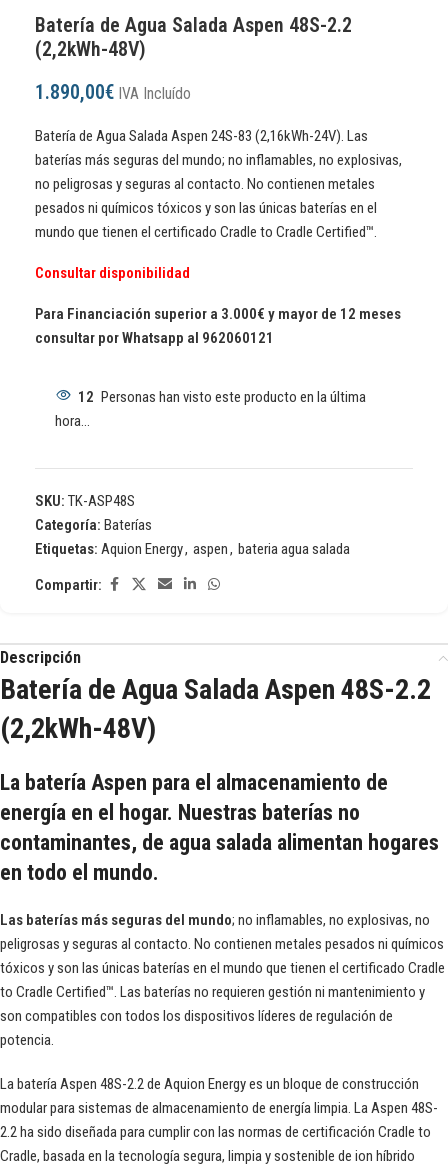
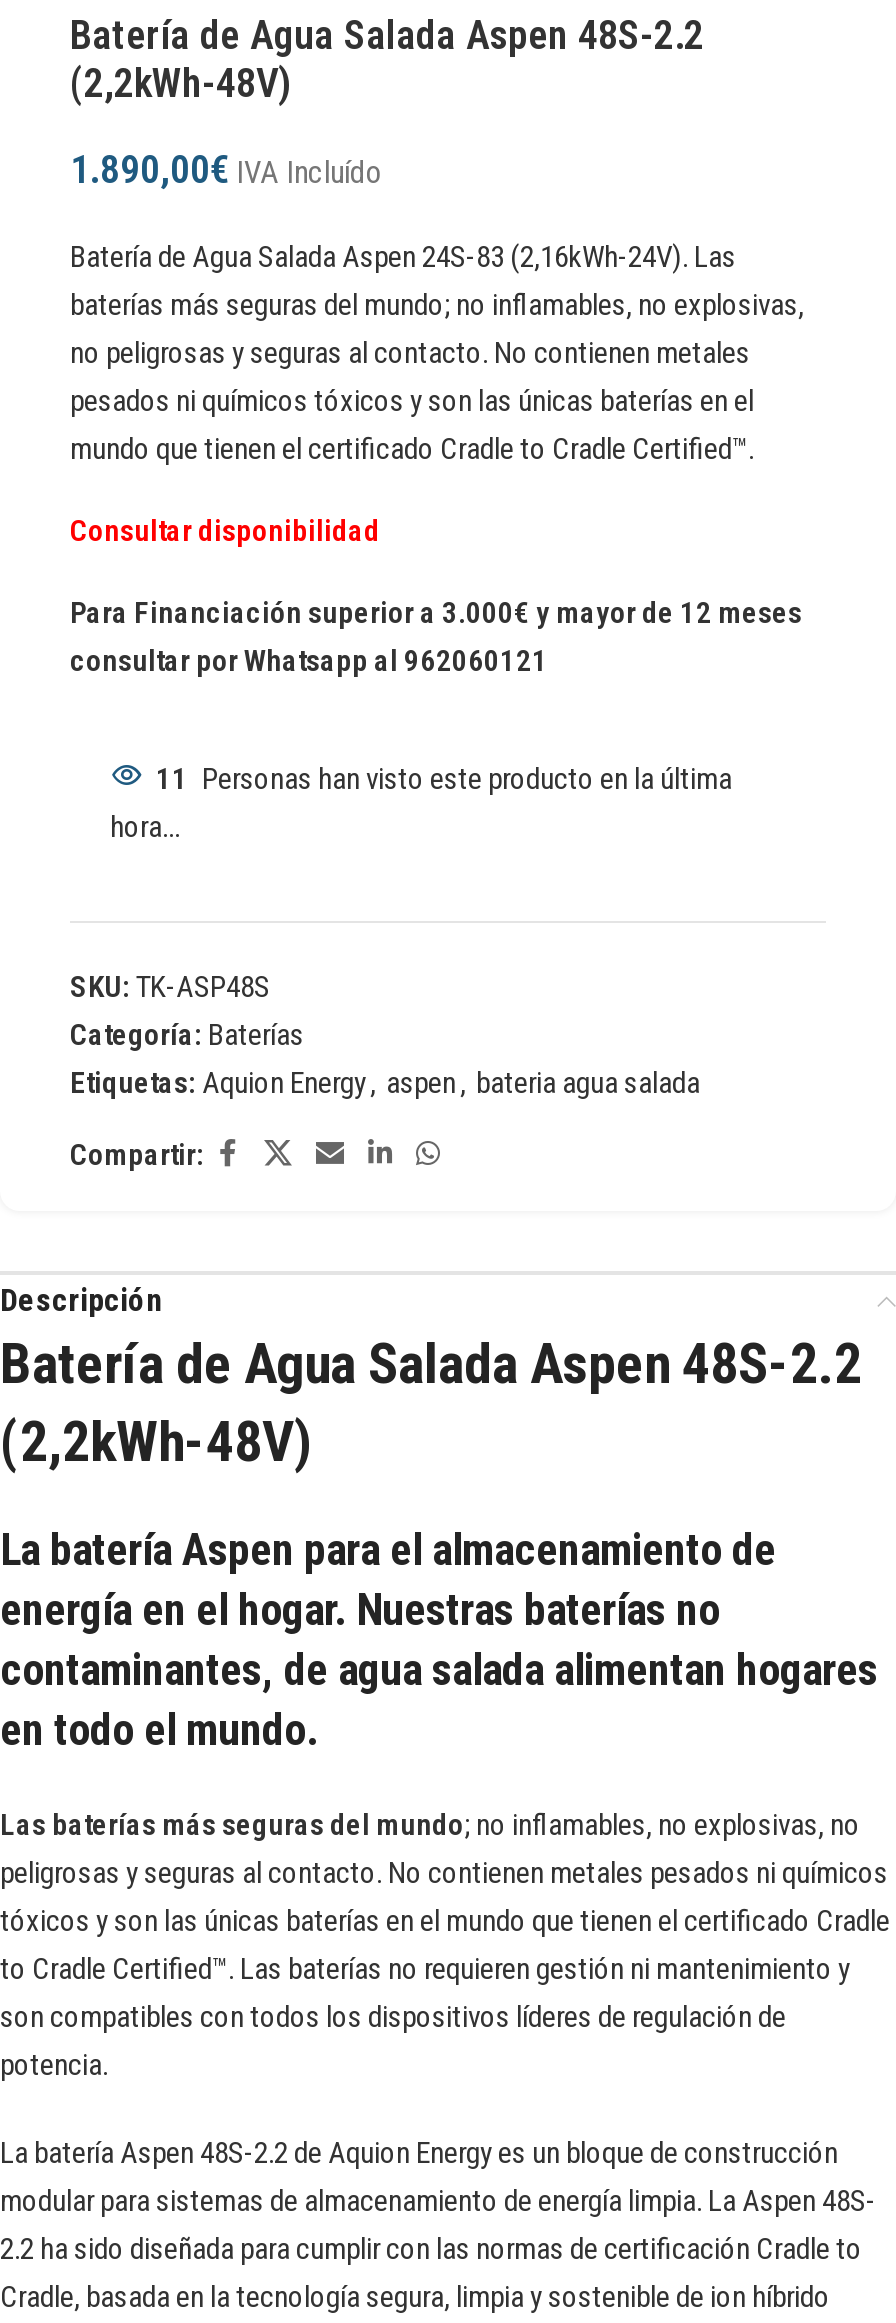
- 12 Personas han visto este producto en la última
+ 11 Personas han visto este producto en la última
